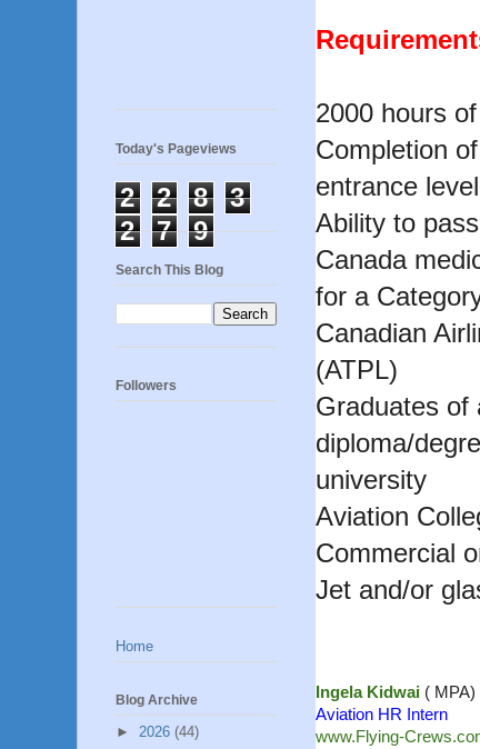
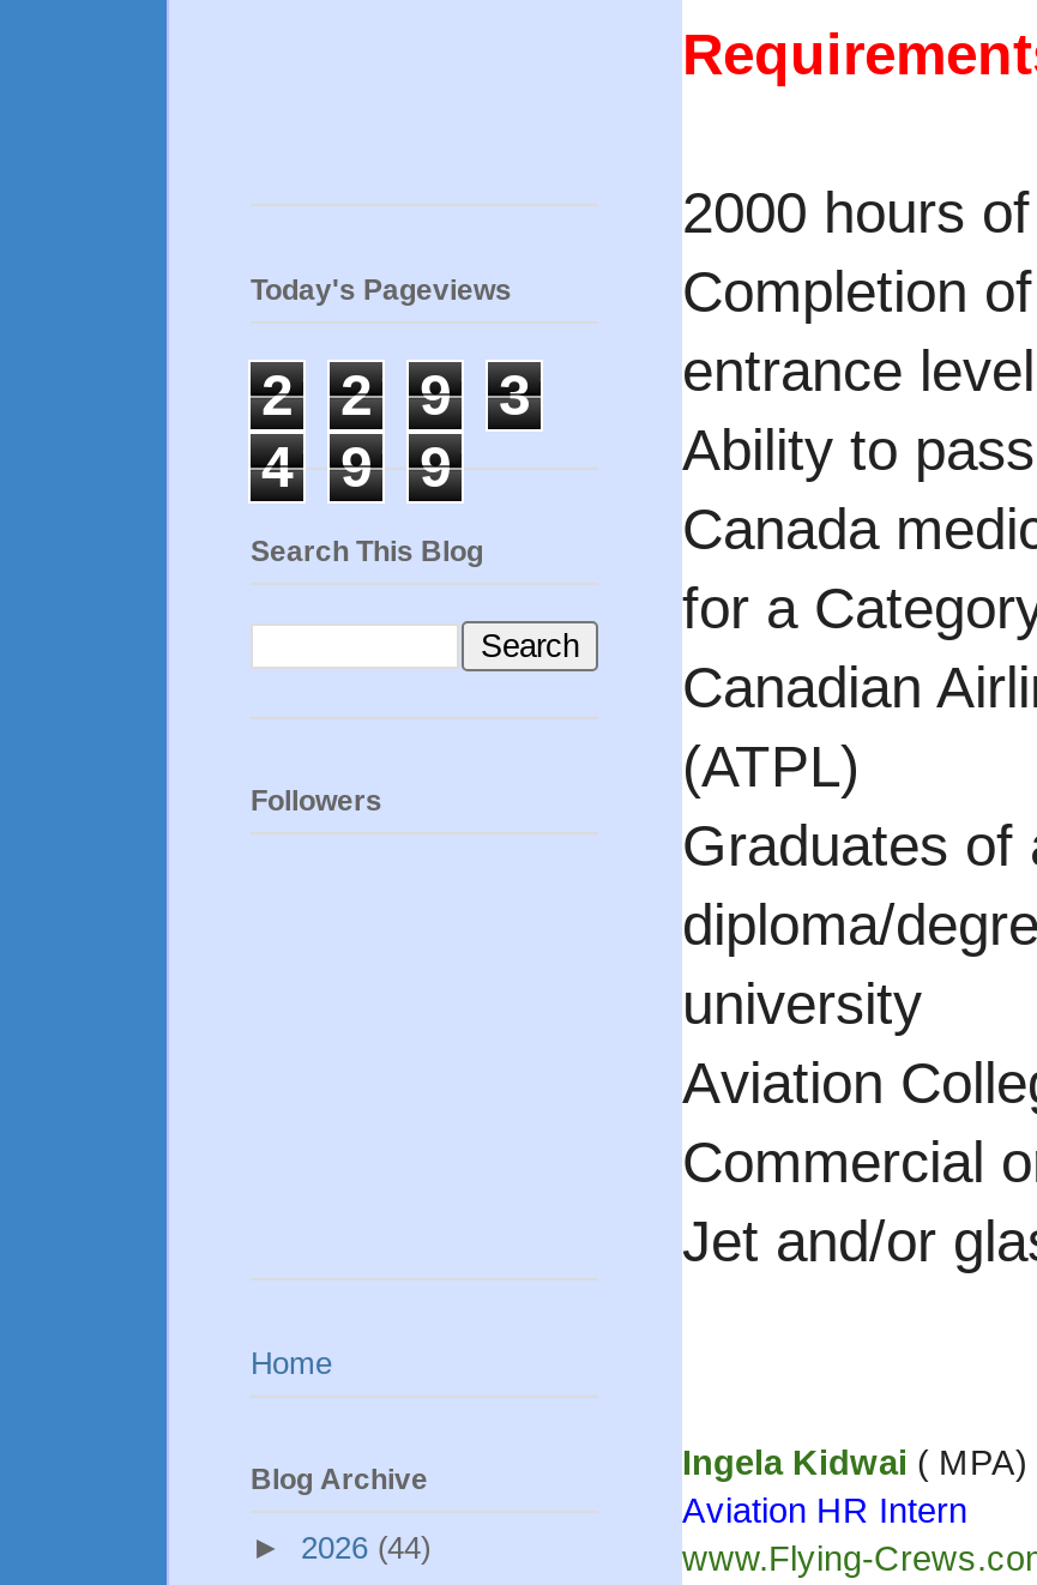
- 2 2 8 3
+ 2 2 9 3

- 2
+ 4

- 7
+ 9
